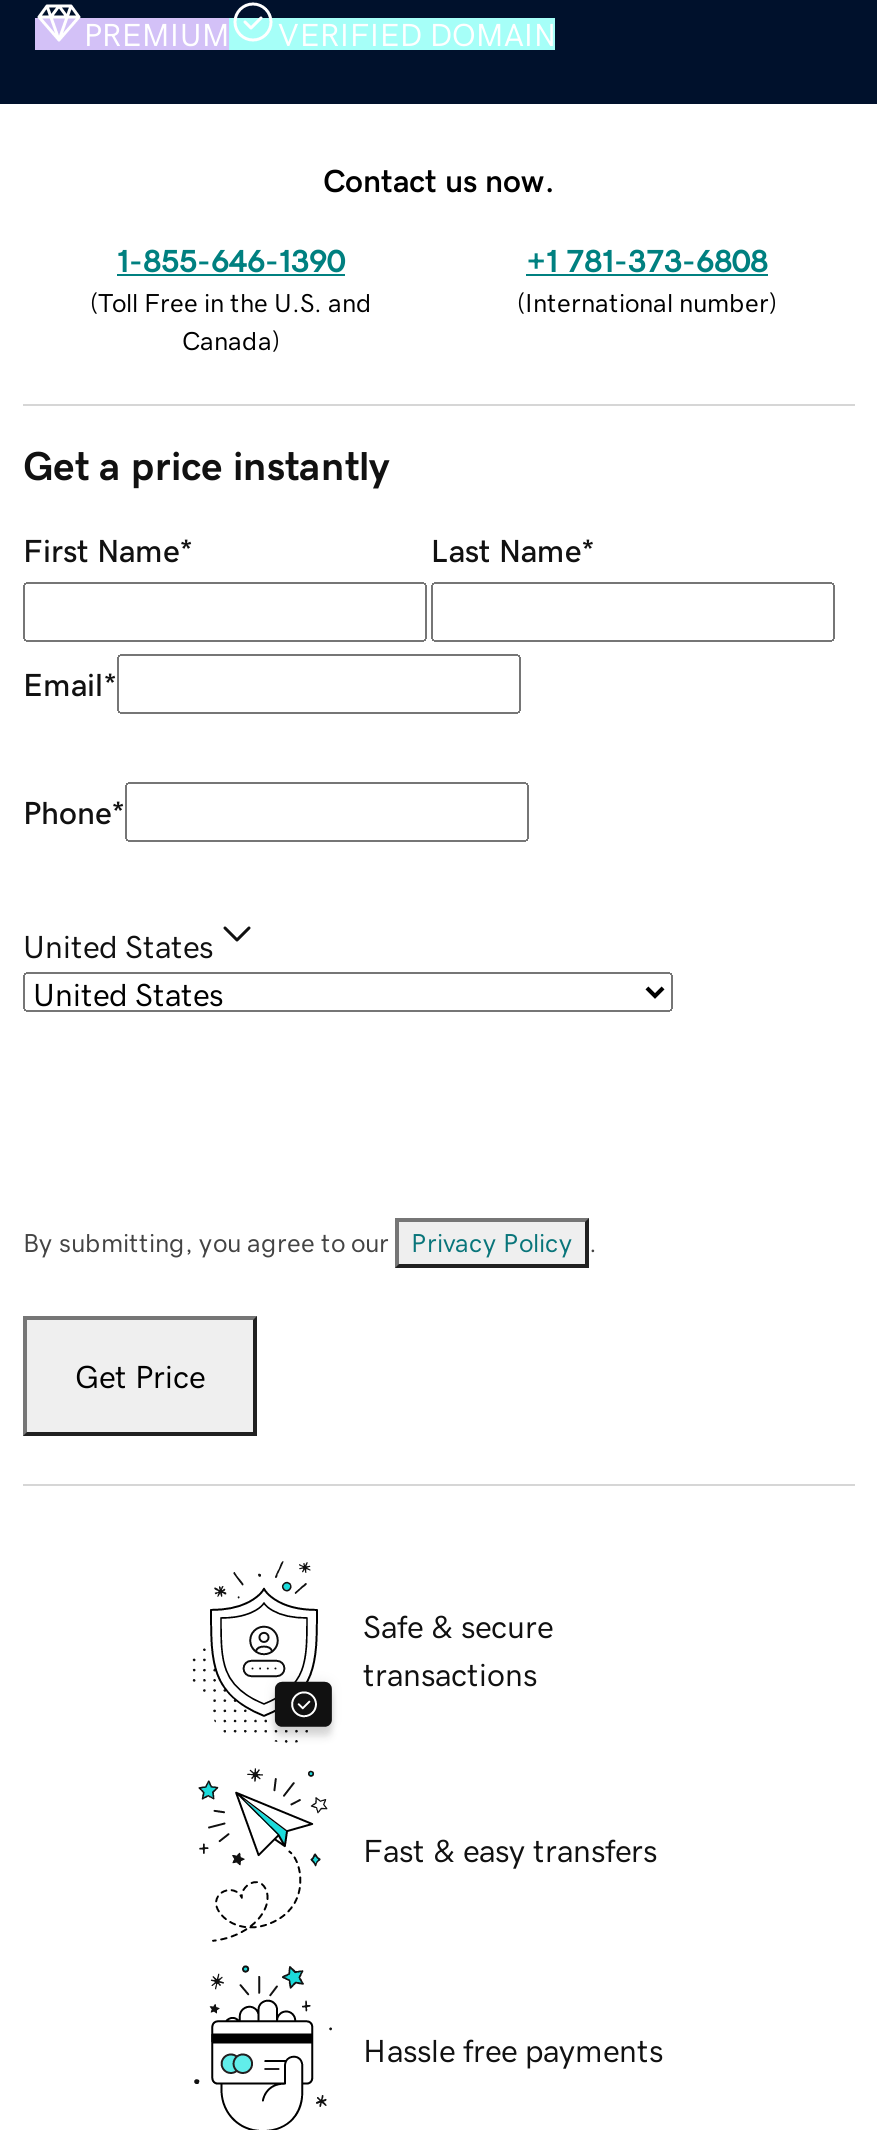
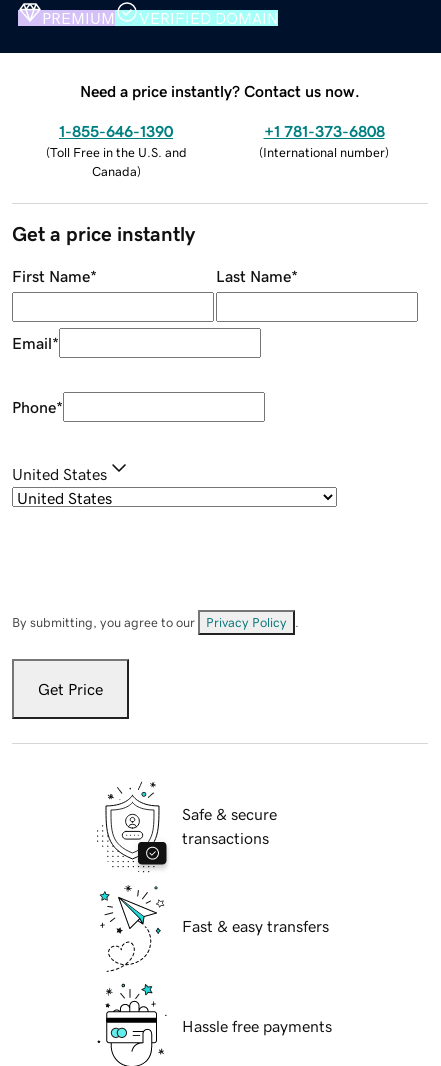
- Contact us now.
+ Need a price instantly? Contact us now.
